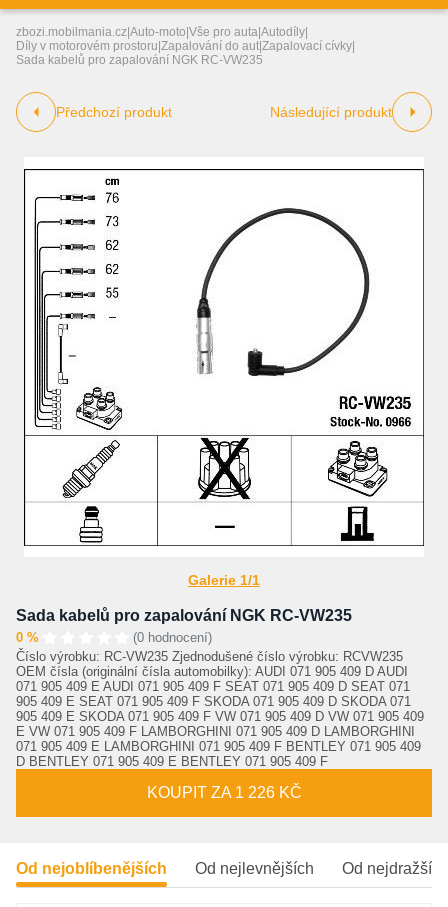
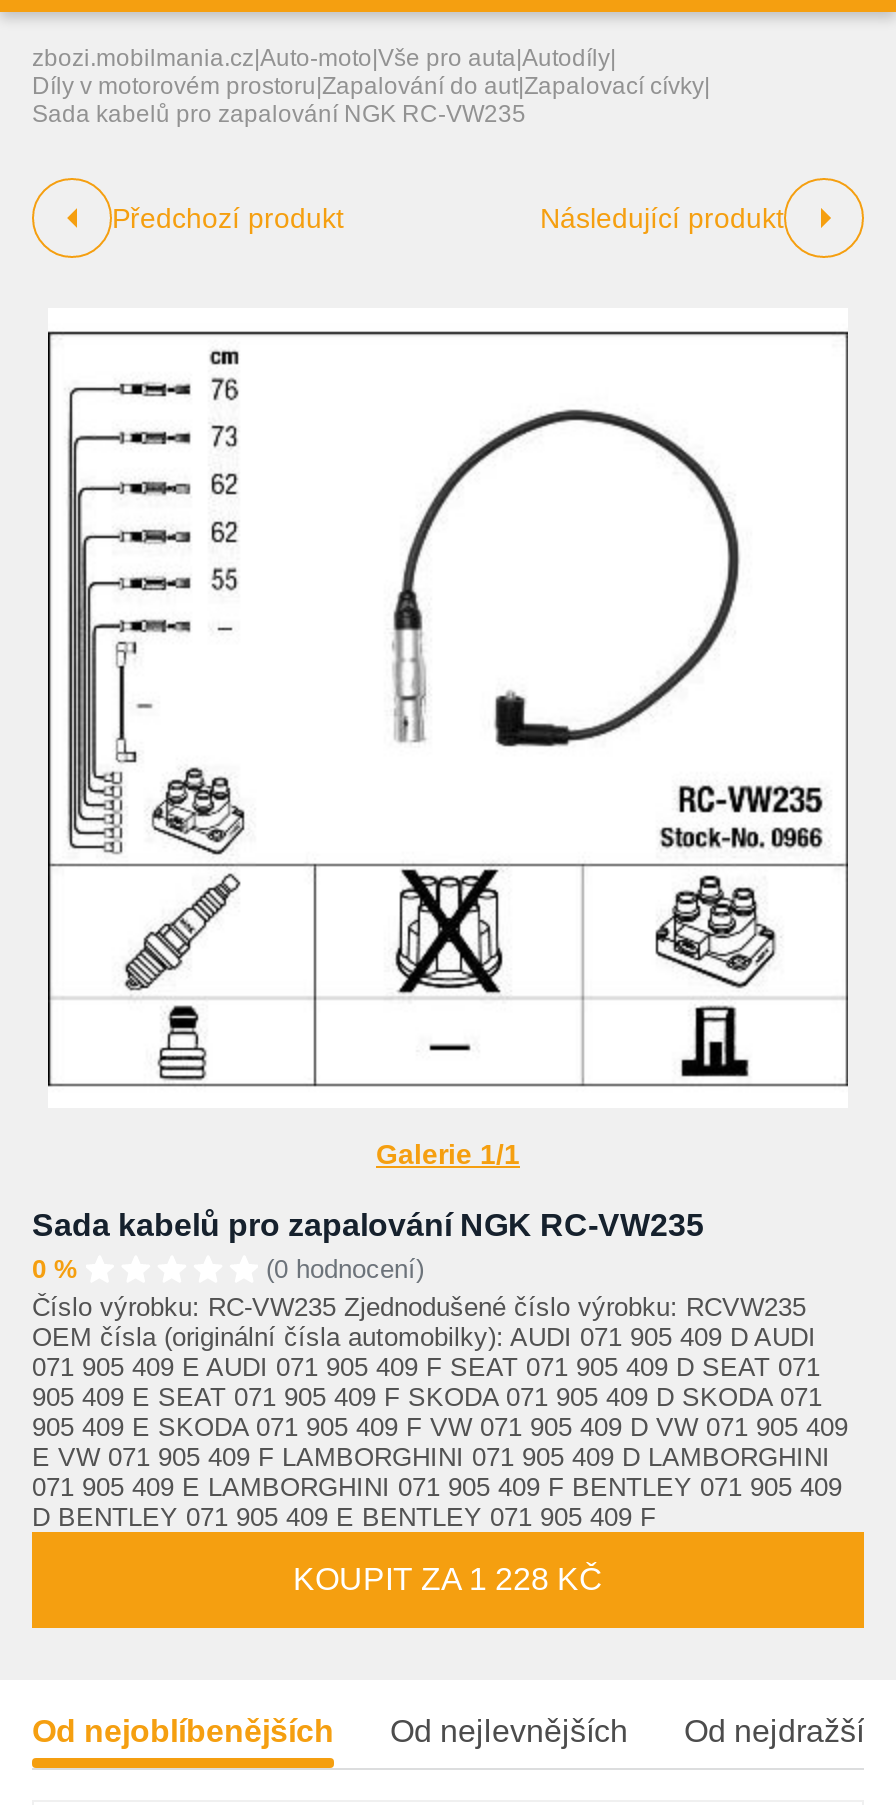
- KOUPIT ZA 1 226 KČ
+ KOUPIT ZA 1 228 KČ
